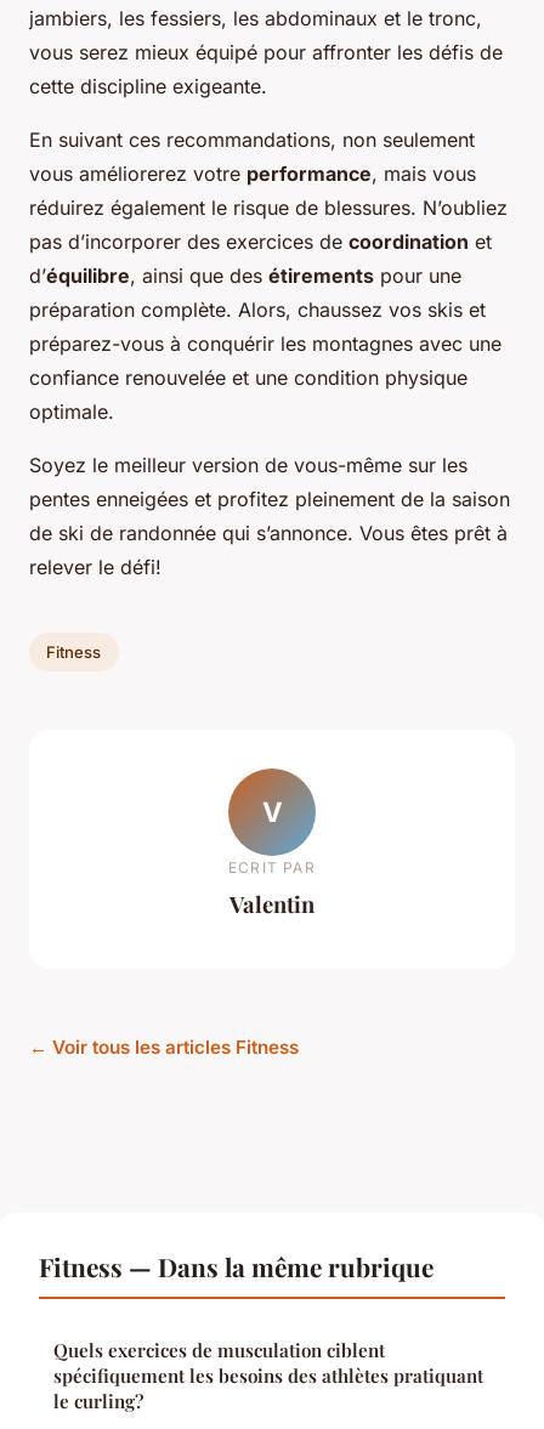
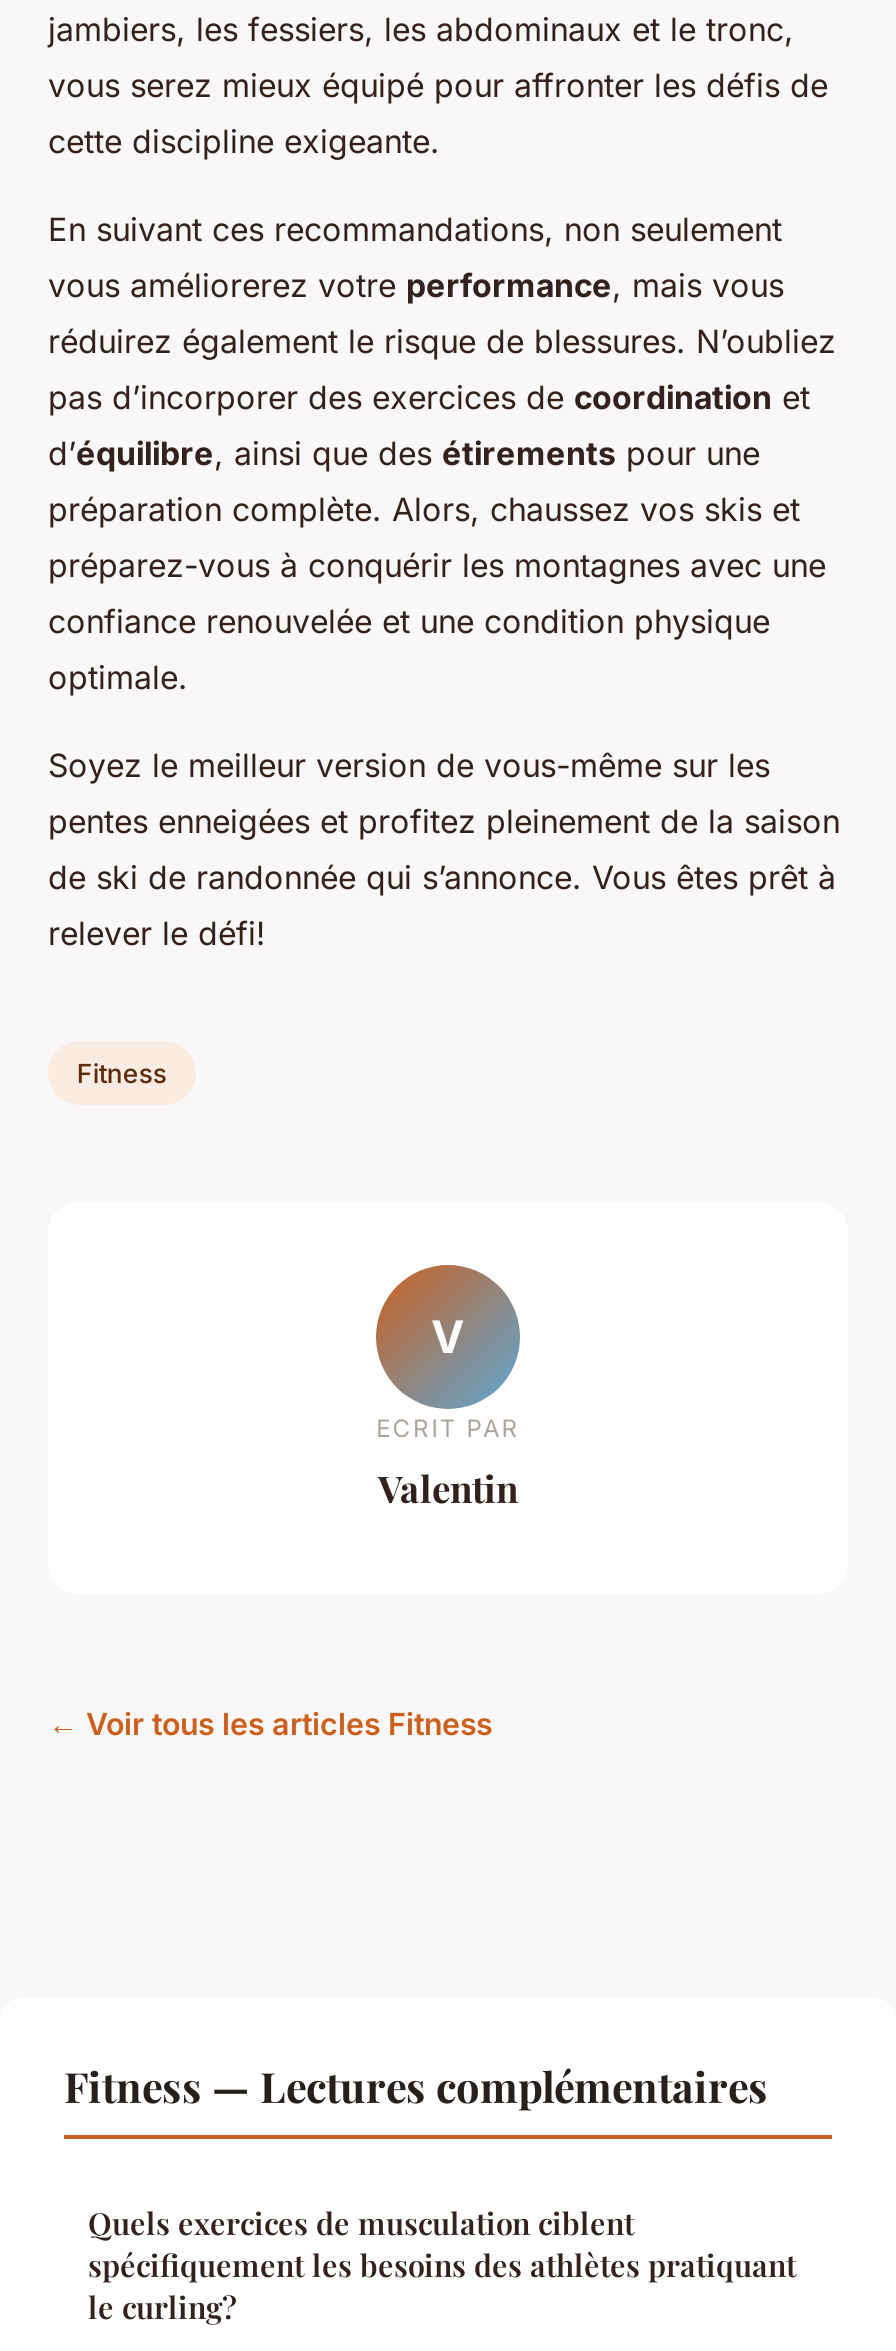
- Fitness — Dans la même rubrique
+ Fitness — Lectures complémentaires
